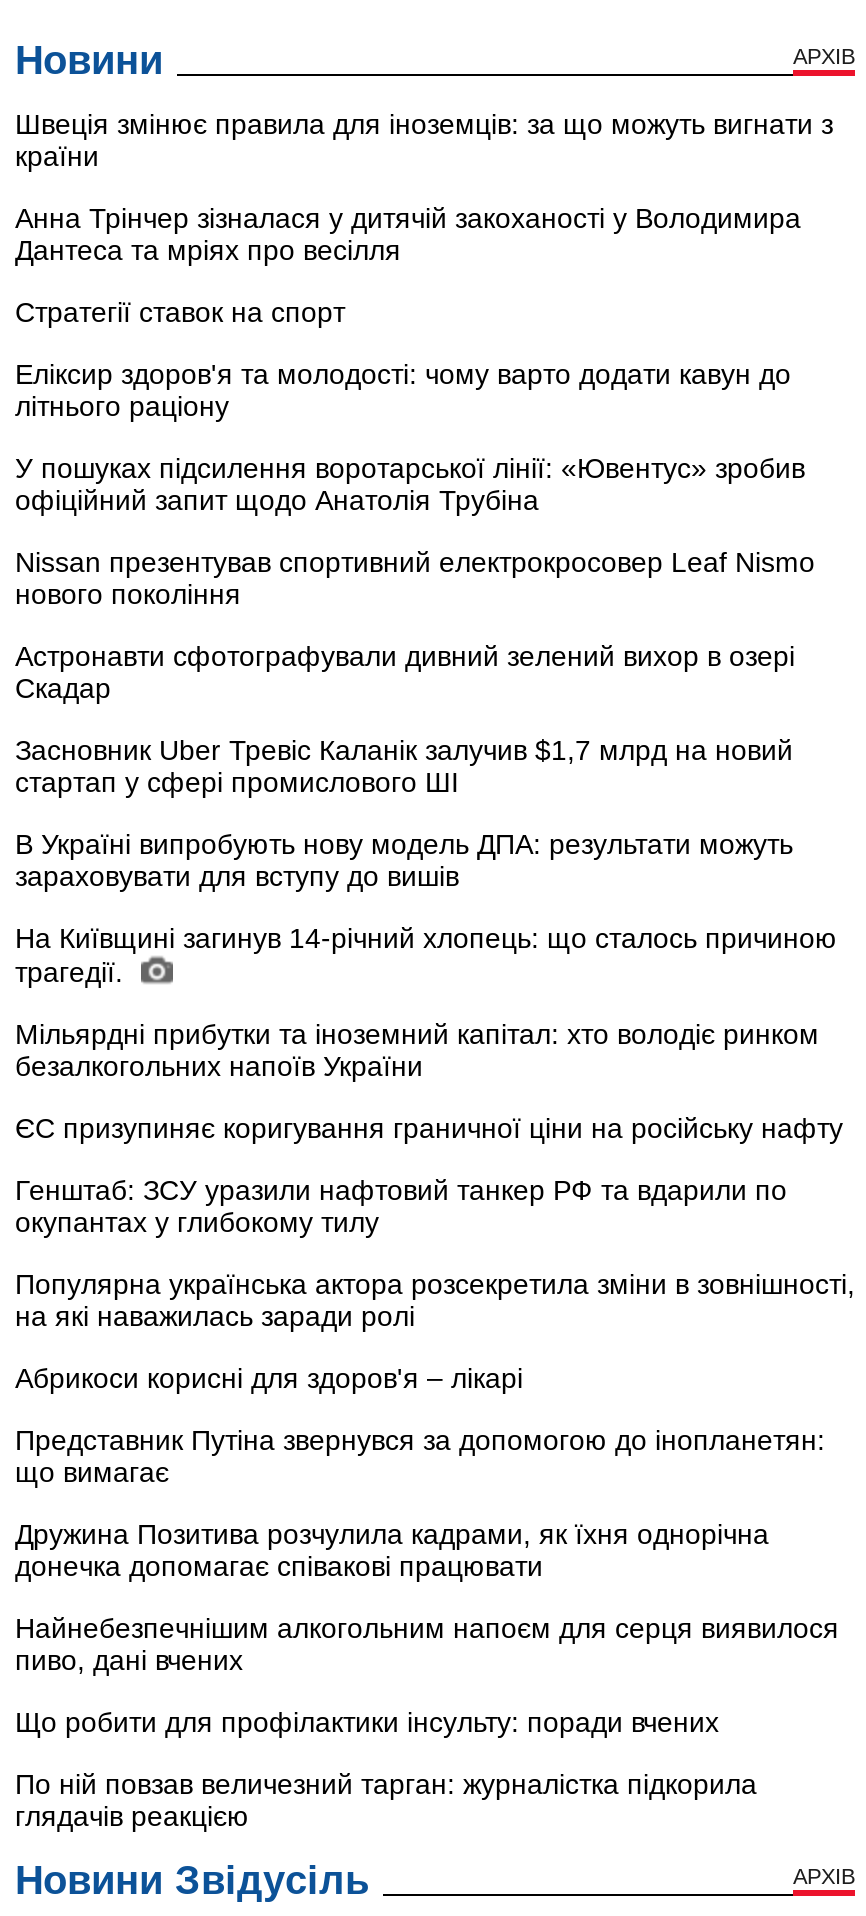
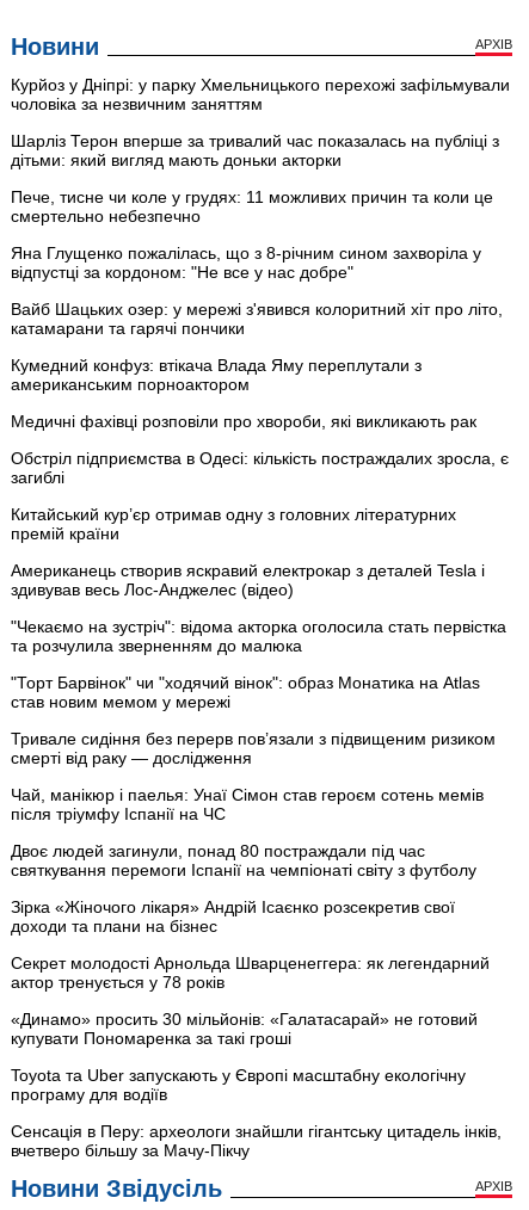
- Швеція змінює правила для іноземців: за що можуть вигнати з
- країни
+ Курйоз у Дніпрі: у парку Хмельницького перехожі зафільмували
+ чоловіка за незвичним заняттям

- Анна Трінчер зізналася у дитячій закоханості у Володимира
- Дантеса та мріях про весілля
+ Шарліз Терон вперше за тривалий час показалась на публіці з
+ дітьми: який вигляд мають доньки акторки

- Стратегії ставок на спорт
+ Пече, тисне чи коле у грудях: 11 можливих причин та коли це
+ смертельно небезпечно

- Еліксир здоров'я та молодості: чому варто додати кавун до
- літнього раціону
+ Яна Глущенко пожалілась, що з 8-річним сином захворіла у
+ відпустці за кордоном: "Не все у нас добре"

- У пошуках підсилення воротарської лінії: «Ювентус» зробив
- офіційний запит щодо Анатолія Трубіна
+ Вайб Шацьких озер: у мережі з'явився колоритний хіт про літо,
+ катамарани та гарячі пончики

- Nissan презентував спортивний електрокросовер Leaf Nismo
- нового покоління
+ Кумедний конфуз: втікача Влада Яму переплутали з
+ американським порноактором

- Астронавти сфотографували дивний зелений вихор в озері
- Скадар
+ Медичні фахівці розповіли про хвороби, які викликають рак

- Засновник Uber Тревіс Каланік залучив $1,7 млрд на новий
- стартап у сфері промислового ШІ
+ Обстріл підприємства в Одесі: кількість постраждалих зросла, є
+ загиблі

- В Україні випробують нову модель ДПА: результати можуть
- зараховувати для вступу до вишів
+ Китайський кур’єр отримав одну з головних літературних
+ премій країни

- На Київщині загинув 14-річний хлопець: що сталось причиною
- трагедії.
+ Американець створив яскравий електрокар з деталей Tesla і
+ здивував весь Лос-Анджелес (відео)

- Мільярдні прибутки та іноземний капітал: хто володіє ринком
- безалкогольних напоїв України
+ "Чекаємо на зустріч": відома акторка оголосила стать первістка
+ та розчулила зверненням до малюка

- ЄС призупиняє коригування граничної ціни на російську нафту
+ "Торт Барвінок" чи "ходячий вінок": образ Монатика на Atlas
+ став новим мемом у мережі

- Генштаб: ЗСУ уразили нафтовий танкер РФ та вдарили по
- окупантах у глибокому тилу
+ Тривале сидіння без перерв пов’язали з підвищеним ризиком
+ смерті від раку — дослідження

- Популярна українська актора розсекретила зміни в зовнішності,
- на які наважилась заради ролі
+ Чай, манікюр і паелья: Унаї Сімон став героєм сотень мемів
+ після тріумфу Іспанії на ЧС

- Абрикоси корисні для здоров'я – лікарі
+ Двоє людей загинули, понад 80 постраждали під час
+ святкування перемоги Іспанії на чемпіонаті світу з футболу

- Представник Путіна звернувся за допомогою до інопланетян:
- що вимагає
+ Зірка «Жіночого лікаря» Андрій Ісаєнко розсекретив свої
+ доходи та плани на бізнес

- Дружина Позитива розчулила кадрами, як їхня однорічна
- донечка допомагає співакові працювати
+ Секрет молодості Арнольда Шварценеггера: як легендарний
+ актор тренується у 78 років

- Найнебезпечнішим алкогольним напоєм для серця виявилося
- пиво, дані вчених
+ «Динамо» просить 30 мільйонів: «Галатасарай» не готовий
+ купувати Пономаренка за такі гроші

- Що робити для профілактики інсульту: поради вчених
+ Toyota та Uber запускають у Європі масштабну екологічну
+ програму для водіїв

- По ній повзав величезний тарган: журналістка підкорила
- глядачів реакцією
+ Сенсація в Перу: археологи знайшли гігантську цитадель інків,
+ вчетверо більшу за Мачу-Пікчу
